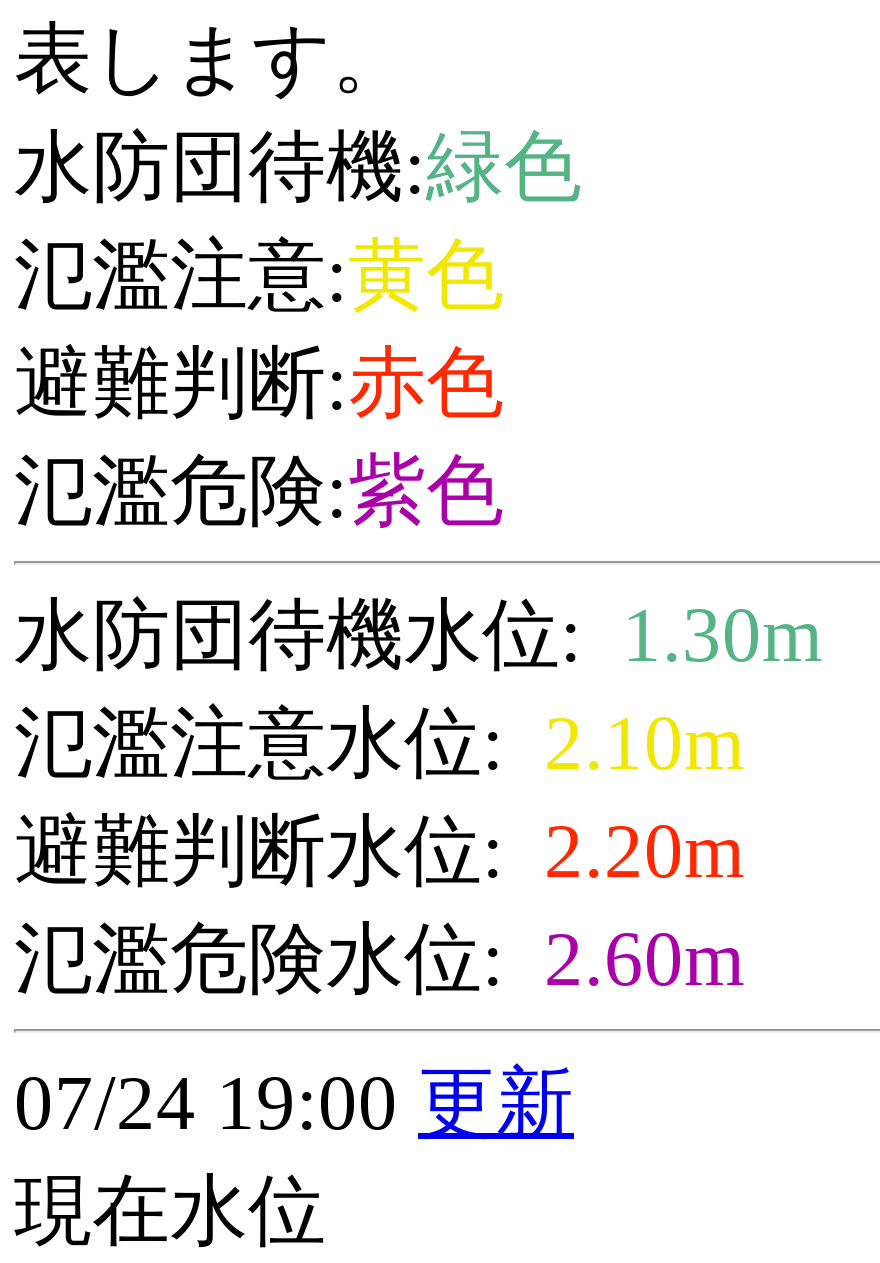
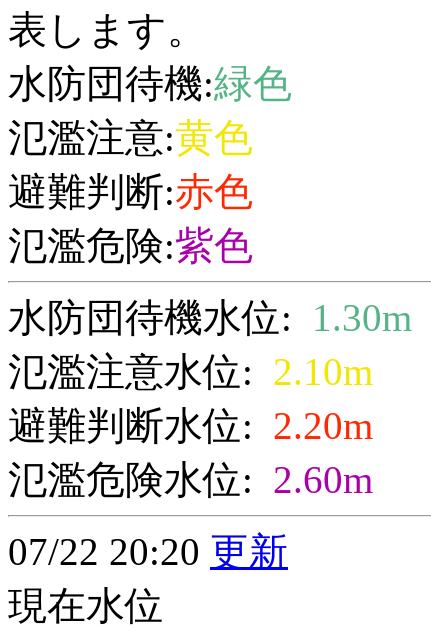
- 07/24 19:00更新
+ 07/22 20:20更新
